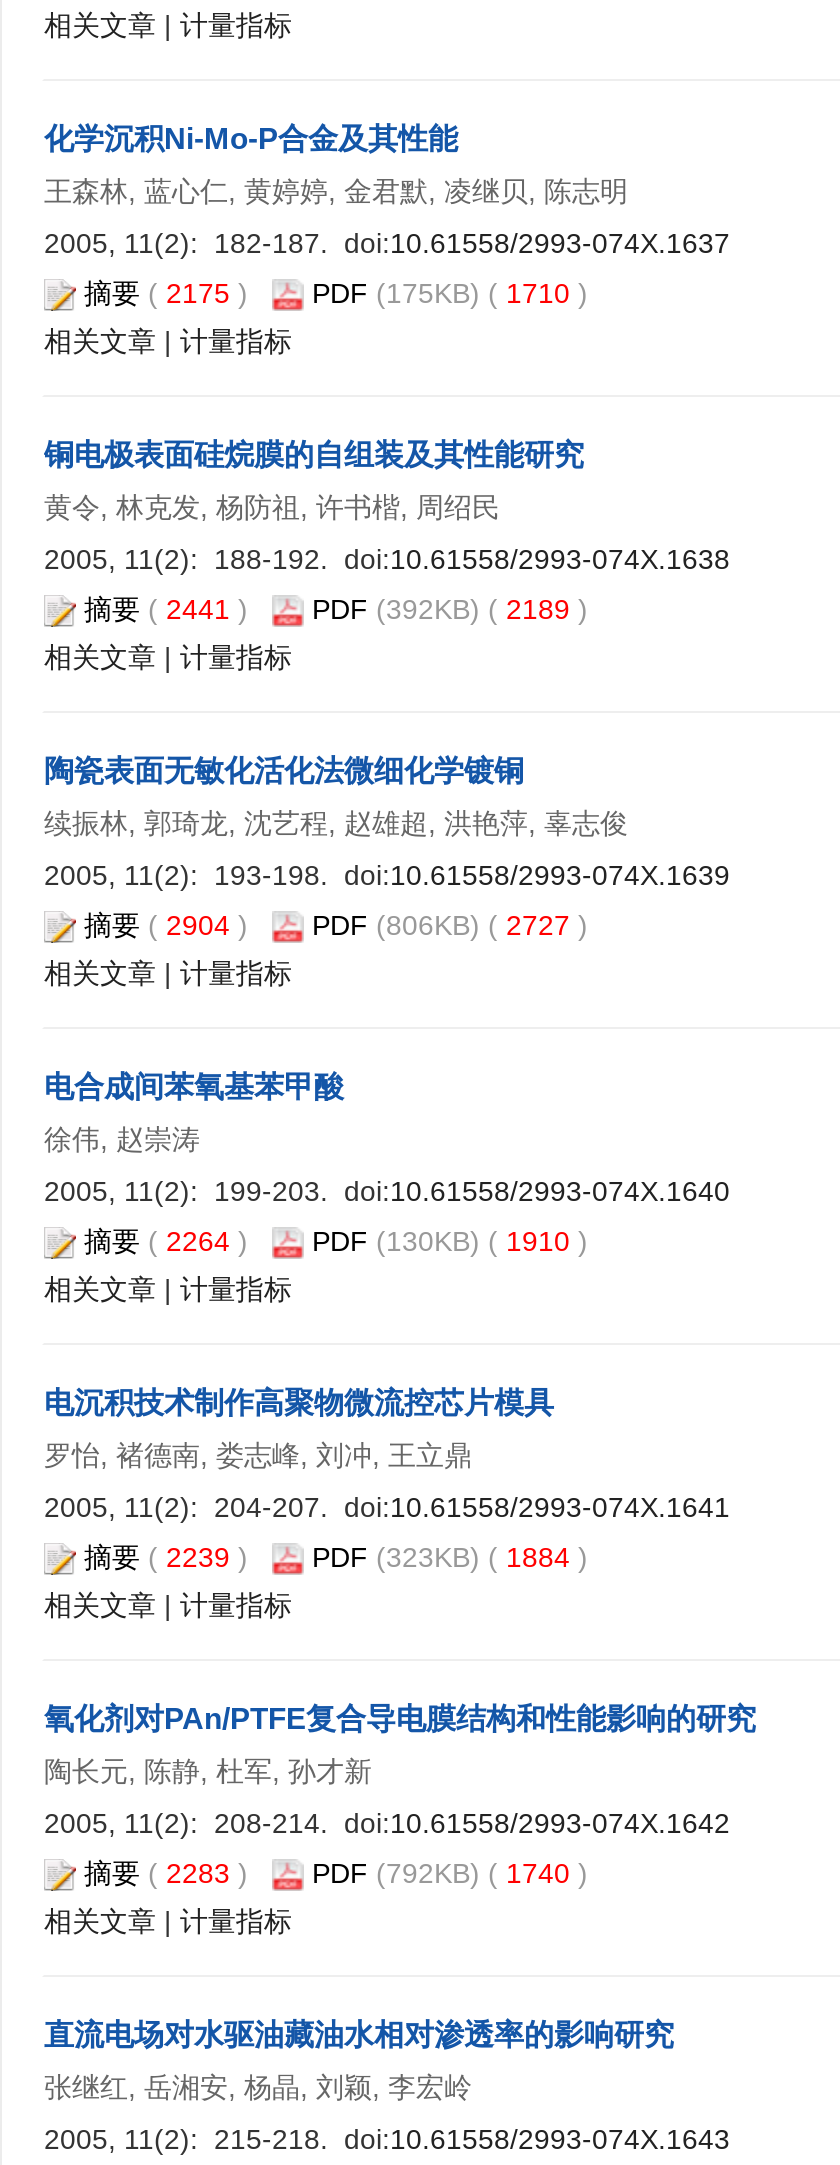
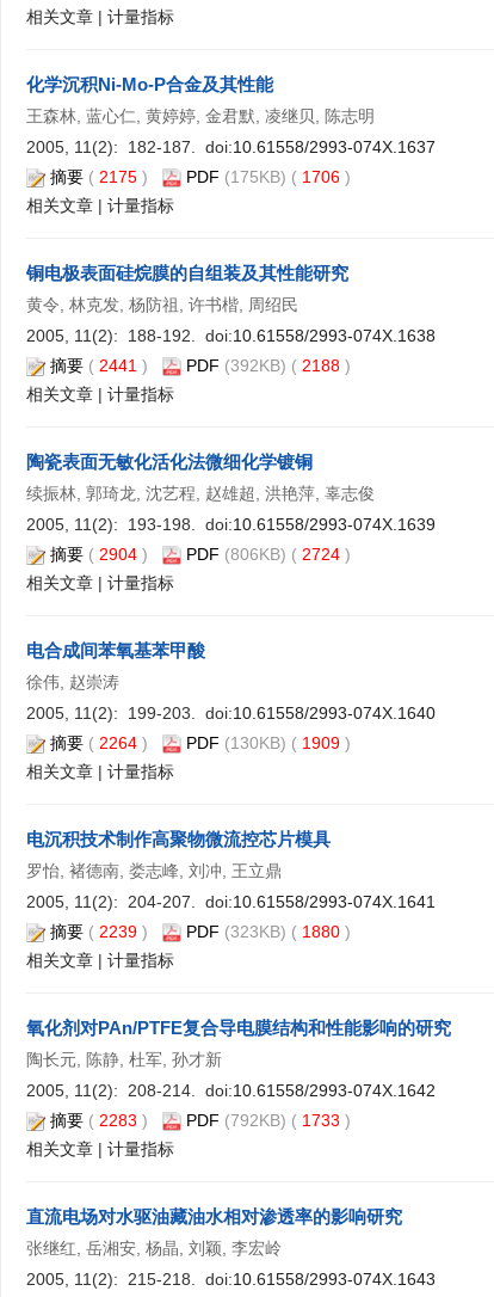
- 摘要(2175) PDF (175KB) (1710)
+ 摘要(2175) PDF (175KB) (1706)

- 摘要(2441) PDF (392KB) (2189)
+ 摘要(2441) PDF (392KB) (2188)

- 摘要(2904) PDF (806KB) (2727)
+ 摘要(2904) PDF (806KB) (2724)

- 摘要(2264) PDF (130KB) (1910)
+ 摘要(2264) PDF (130KB) (1909)

- 摘要(2239) PDF (323KB) (1884)
+ 摘要(2239) PDF (323KB) (1880)

- 摘要(2283) PDF (792KB) (1740)
+ 摘要(2283) PDF (792KB) (1733)
